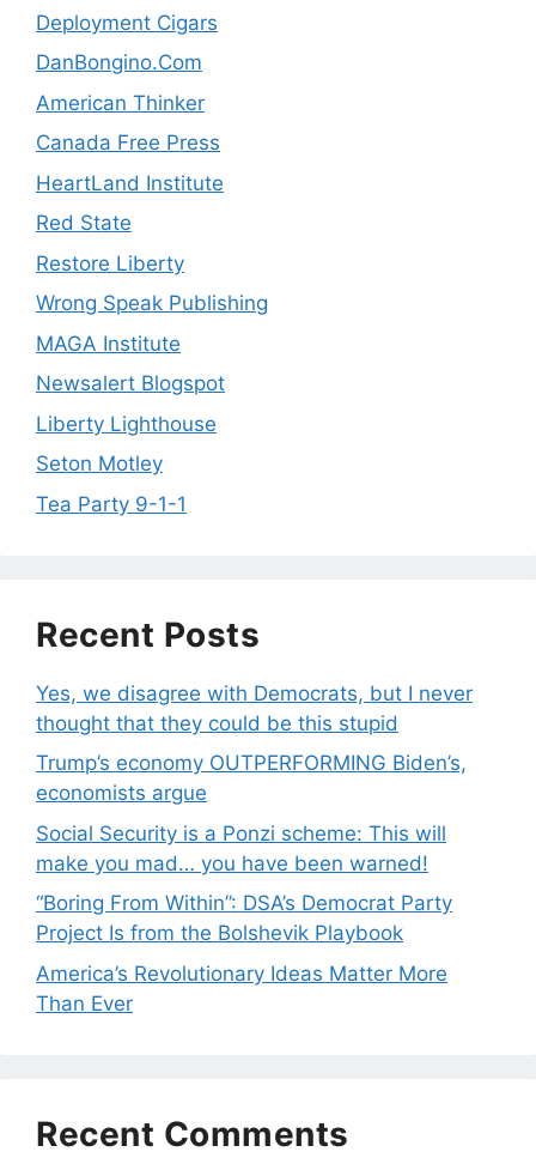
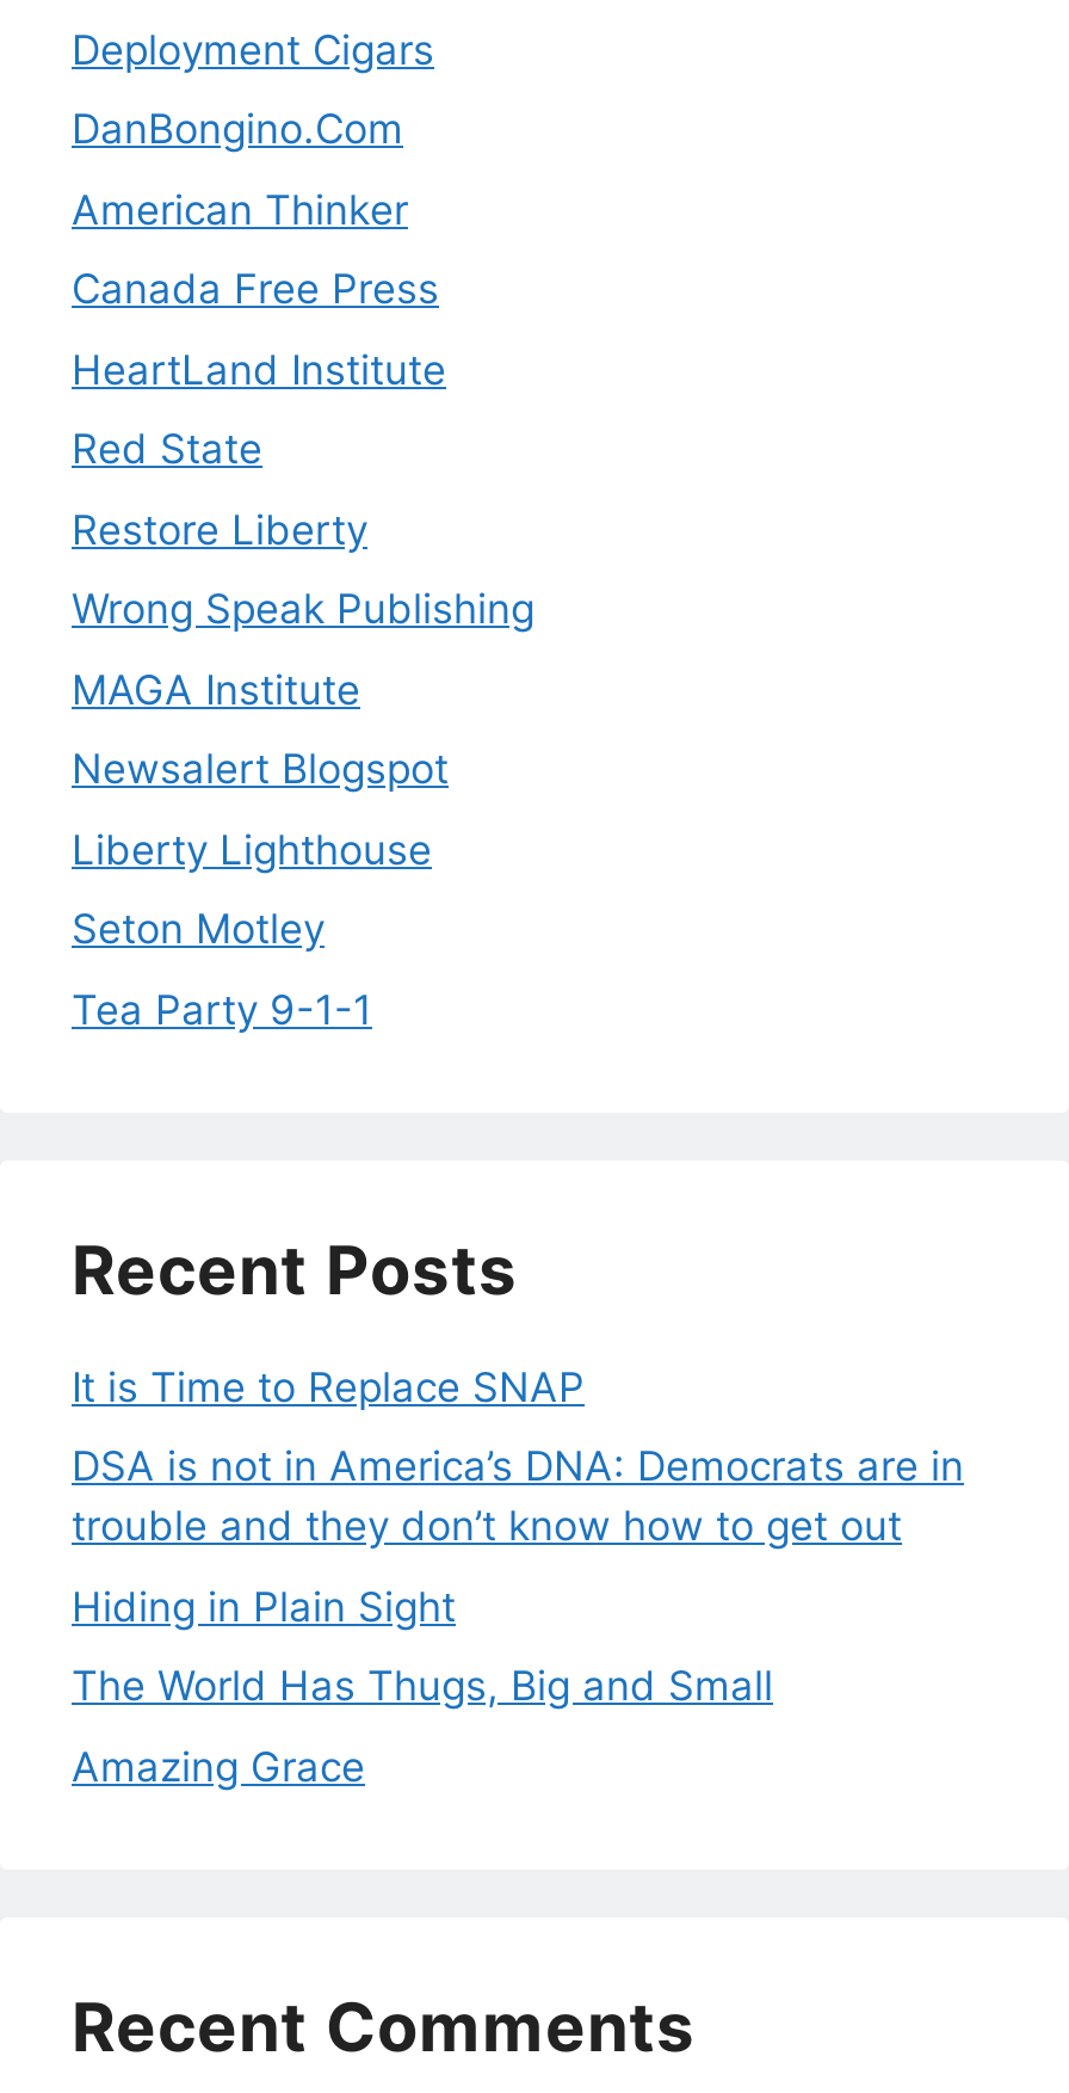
- Yes, we disagree with Democrats, but I never
- thought that they could be this stupid
+ It is Time to Replace SNAP

- Trump’s economy OUTPERFORMING Biden’s,
- economists argue
+ DSA is not in America’s DNA: Democrats are in
+ trouble and they don’t know how to get out

- Social Security is a Ponzi scheme: This will
- make you mad… you have been warned!
+ Hiding in Plain Sight

- “Boring From Within”: DSA’s Democrat Party
- Project Is from the Bolshevik Playbook
+ The World Has Thugs, Big and Small

- America’s Revolutionary Ideas Matter More
- Than Ever
+ Amazing Grace
